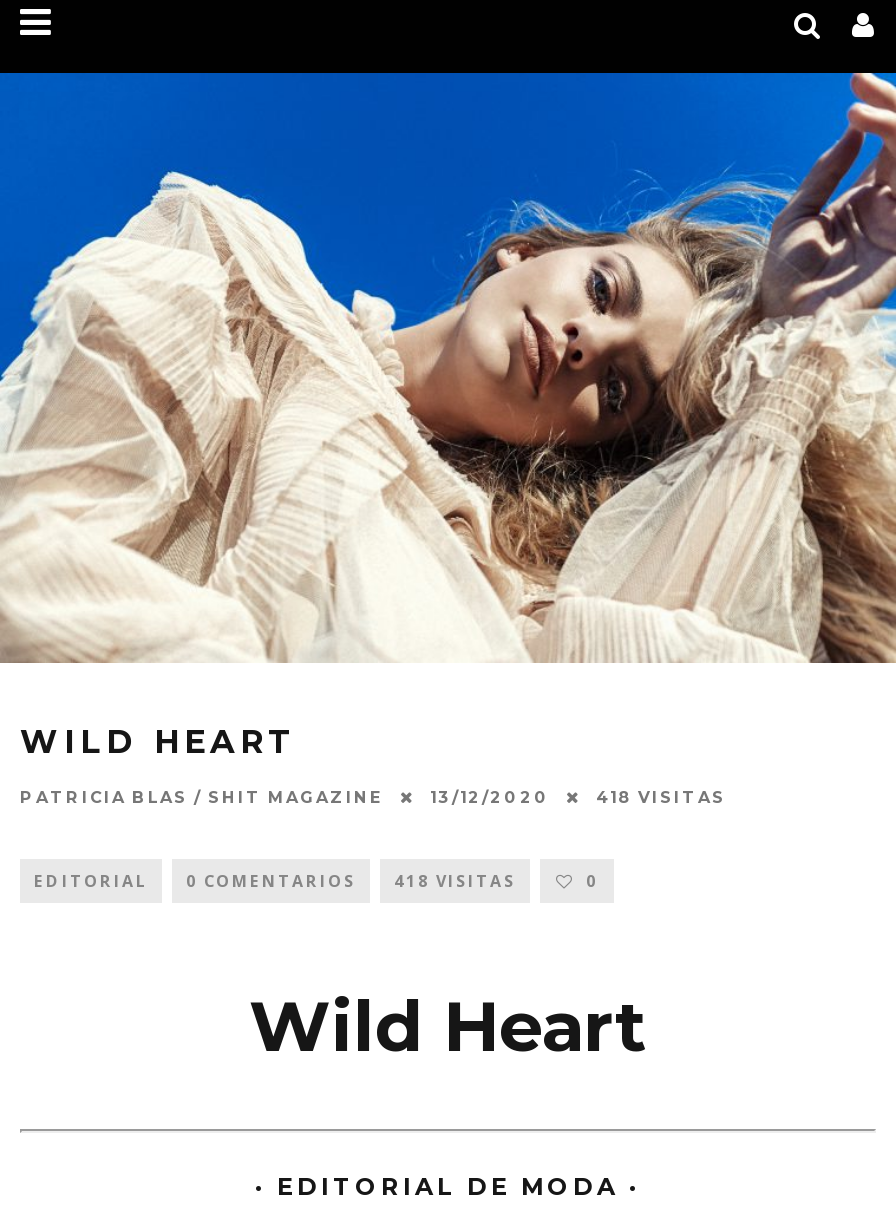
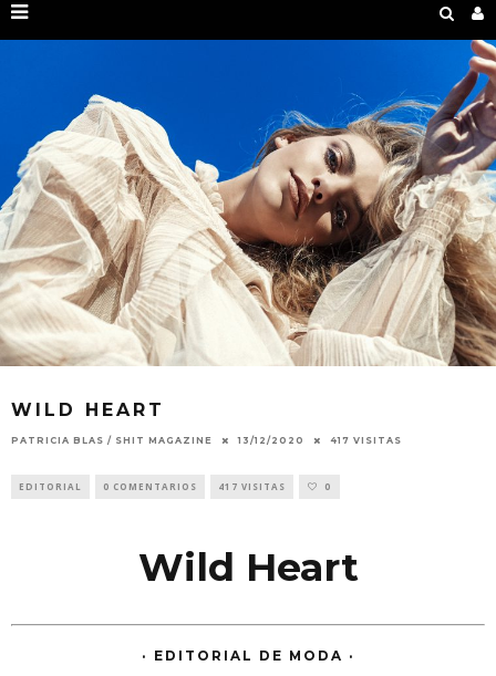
- 418 VISITAS
+ 417 VISITAS

- EDITORIAL 0 COMENTARIOS 418 VISITAS
+ EDITORIAL 0 COMENTARIOS 417 VISITAS
